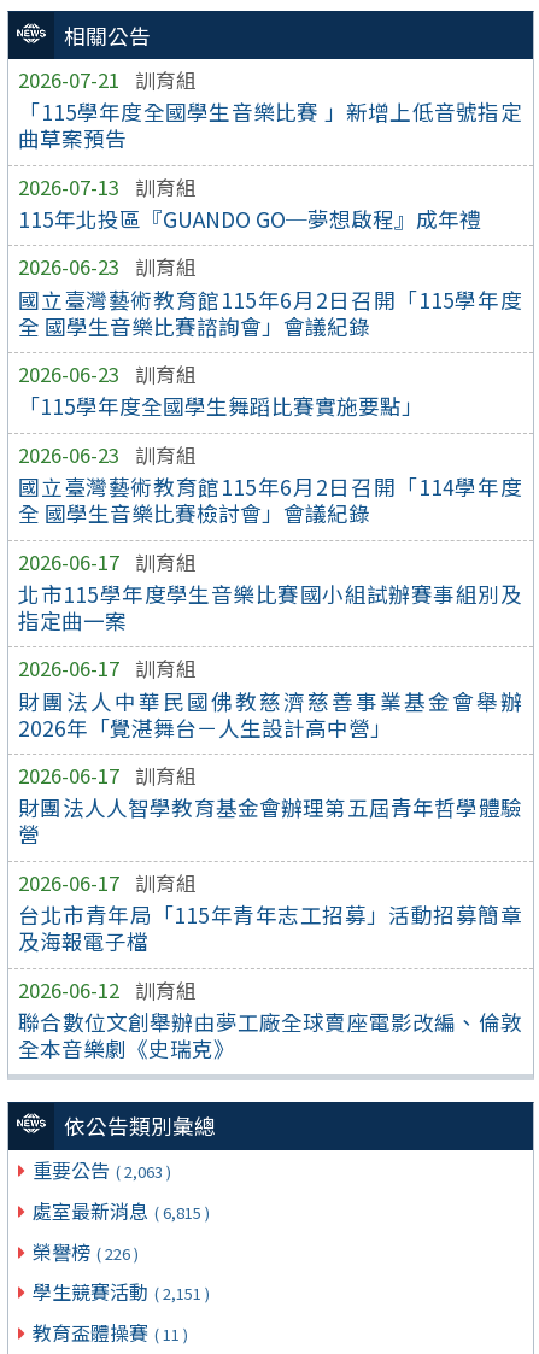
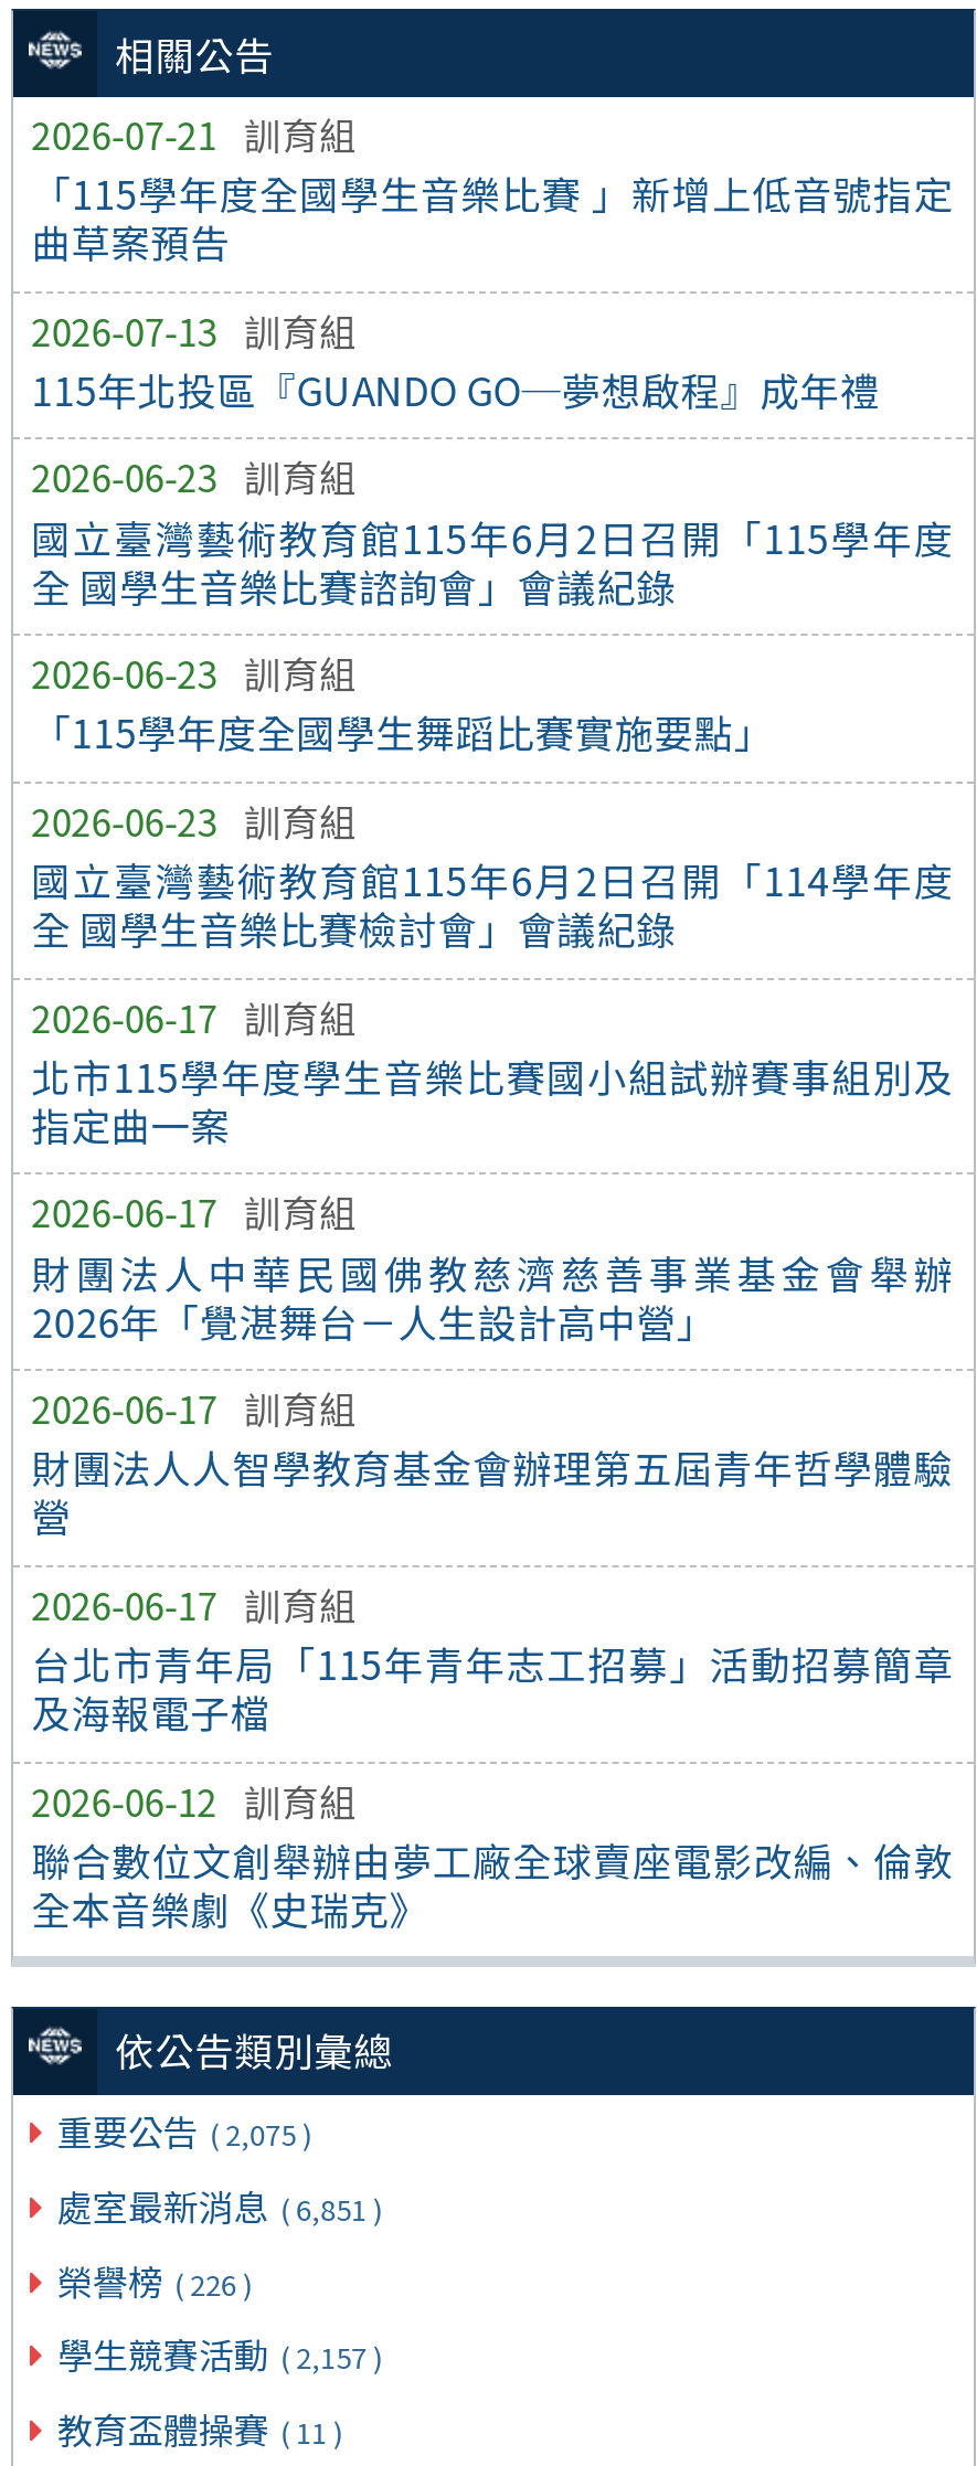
- 重要公告 ( 2,063 )
+ 重要公告 ( 2,075 )

- 處室最新消息 ( 6,815 )
+ 處室最新消息 ( 6,851 )

- 學生競賽活動 ( 2,151 )
+ 學生競賽活動 ( 2,157 )
